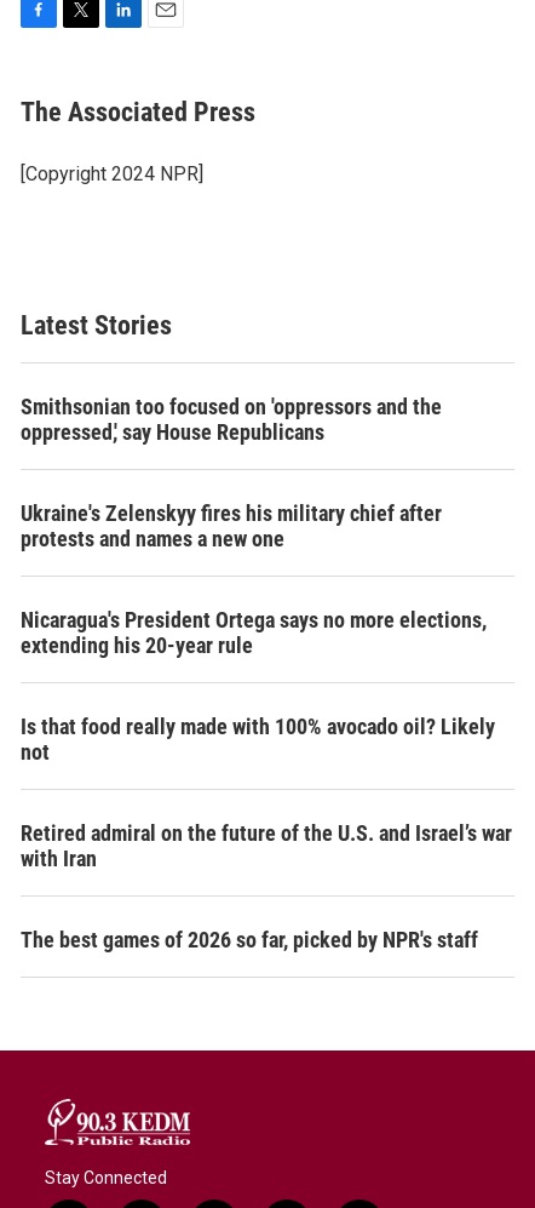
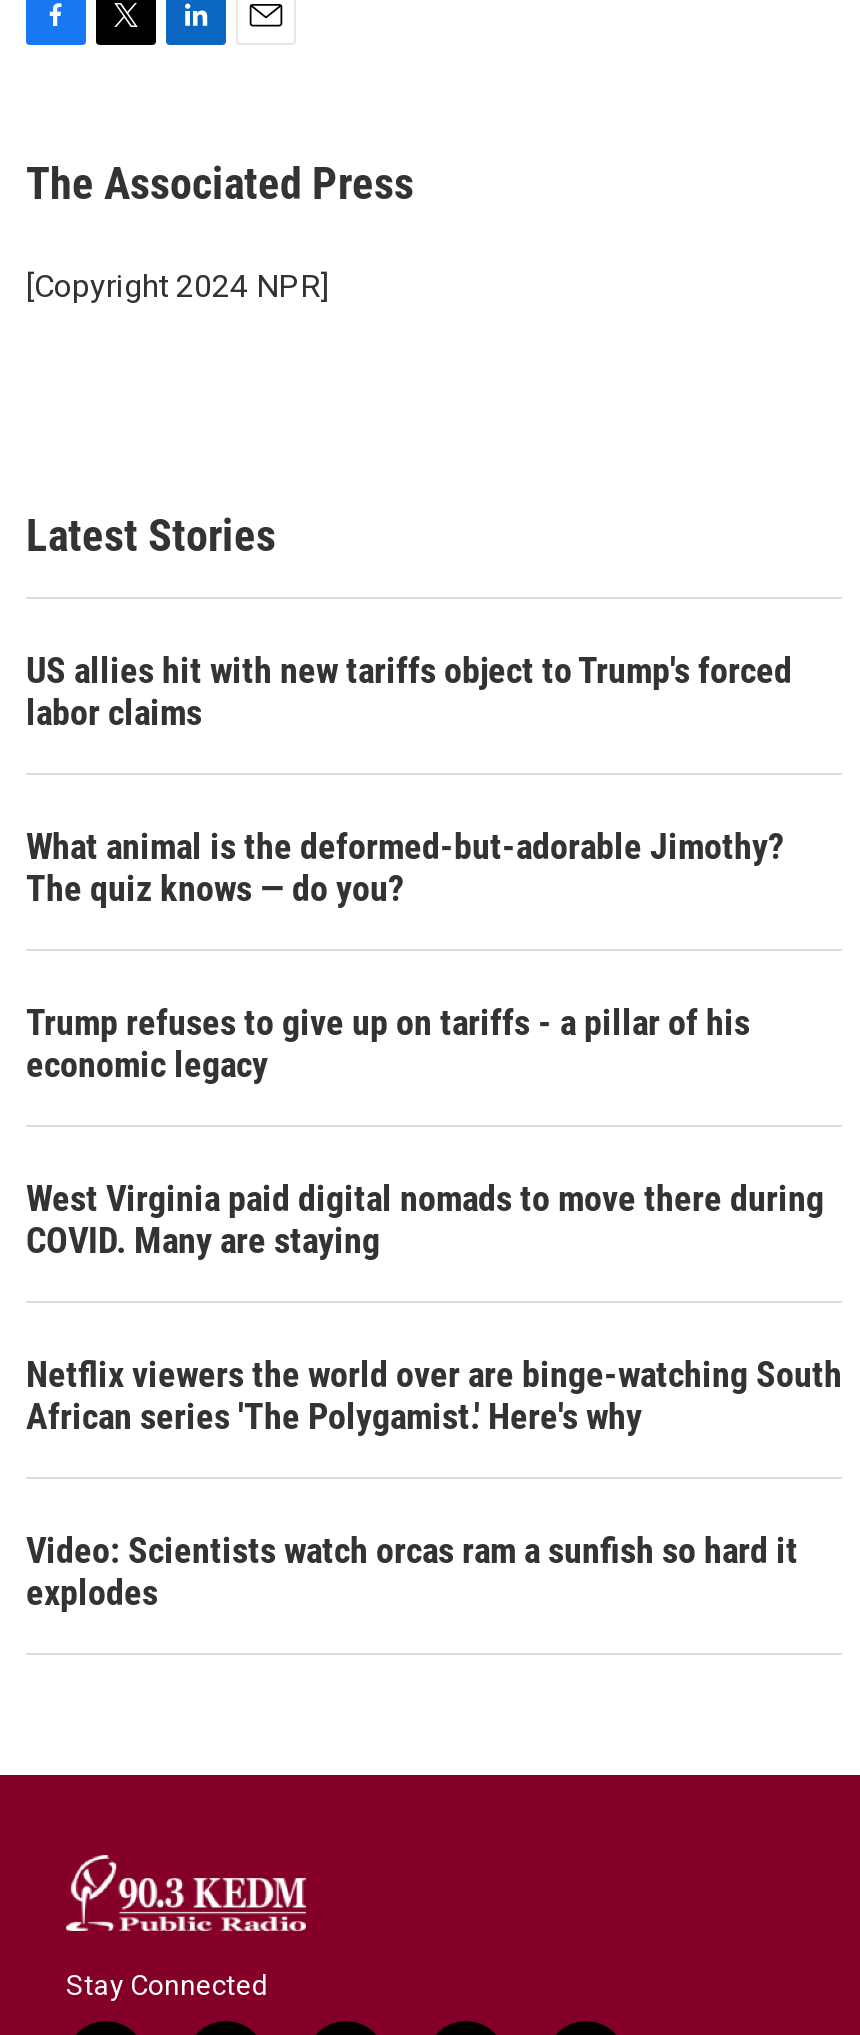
- Smithsonian too focused on 'oppressors and the
- oppressed,' say House Republicans
+ US allies hit with new tariffs object to Trump's forced
+ labor claims

- Ukraine's Zelenskyy fires his military chief after
- protests and names a new one
+ What animal is the deformed-but-adorable Jimothy?
+ The quiz knows — do you?

- Nicaragua's President Ortega says no more elections,
- extending his 20-year rule
+ Trump refuses to give up on tariffs - a pillar of his
+ economic legacy

- Is that food really made with 100% avocado oil? Likely
- not
+ West Virginia paid digital nomads to move there during
+ COVID. Many are staying

- Retired admiral on the future of the U.S. and Israel’s war
- with Iran
+ Netflix viewers the world over are binge-watching South
+ African series 'The Polygamist.' Here's why

- The best games of 2026 so far, picked by NPR's staff
+ Video: Scientists watch orcas ram a sunfish so hard it
+ explodes
